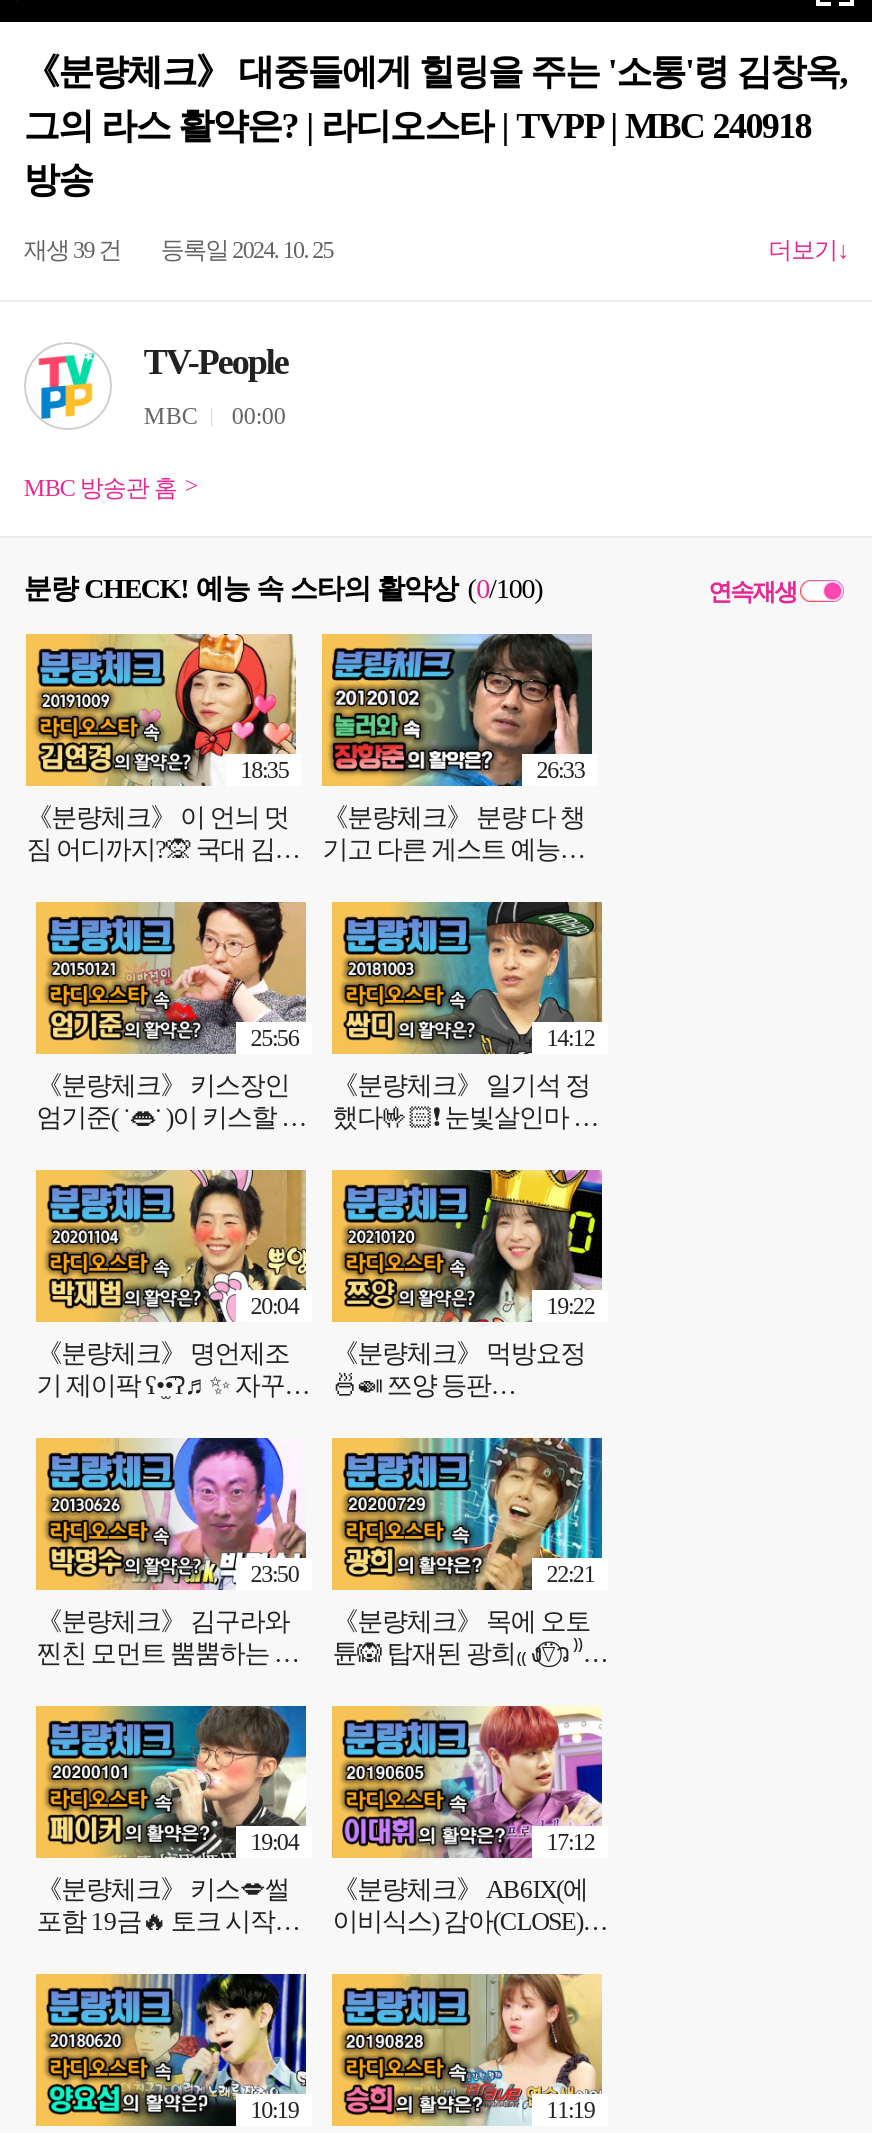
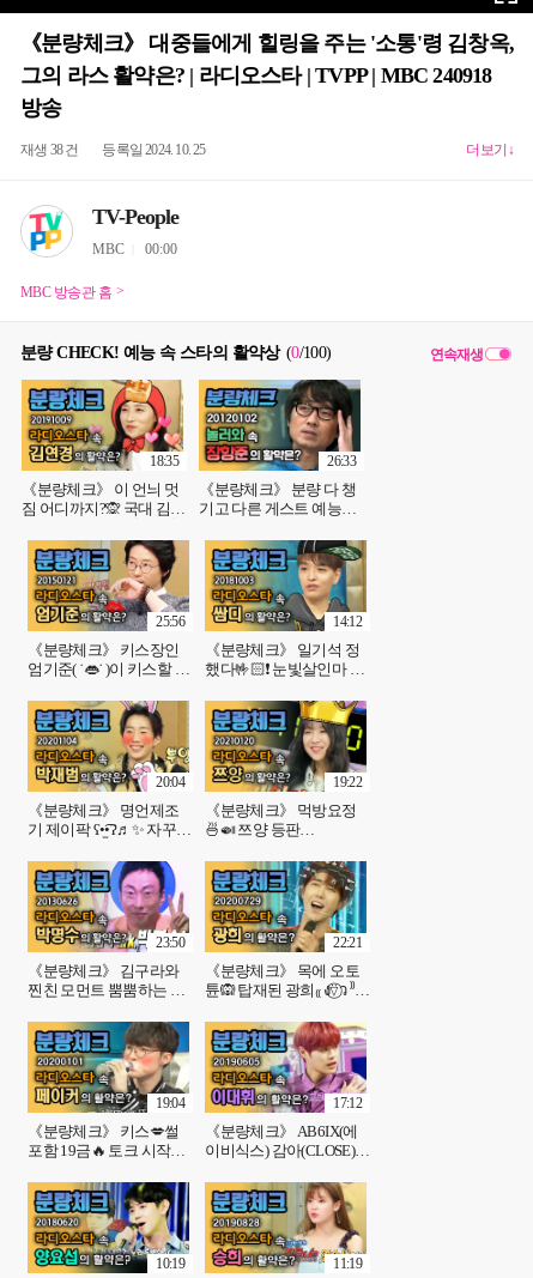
- 재생 39 건 등록일 2024. 10. 25
+ 재생 38 건 등록일 2024. 10. 25
